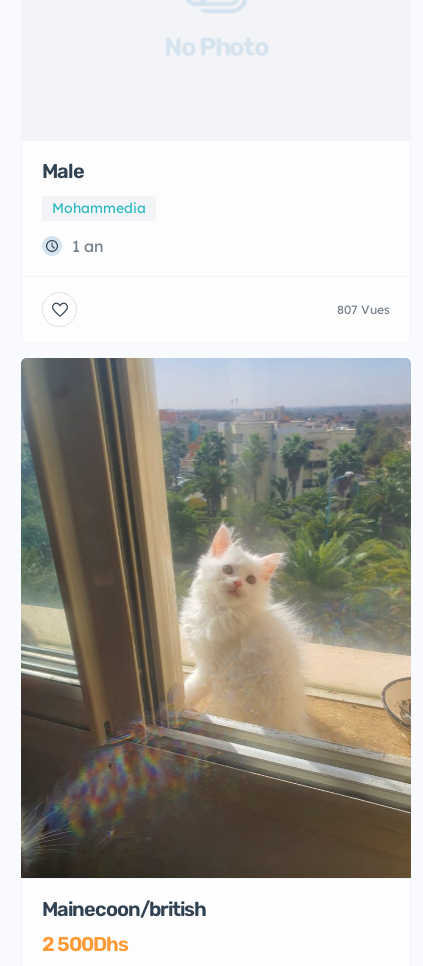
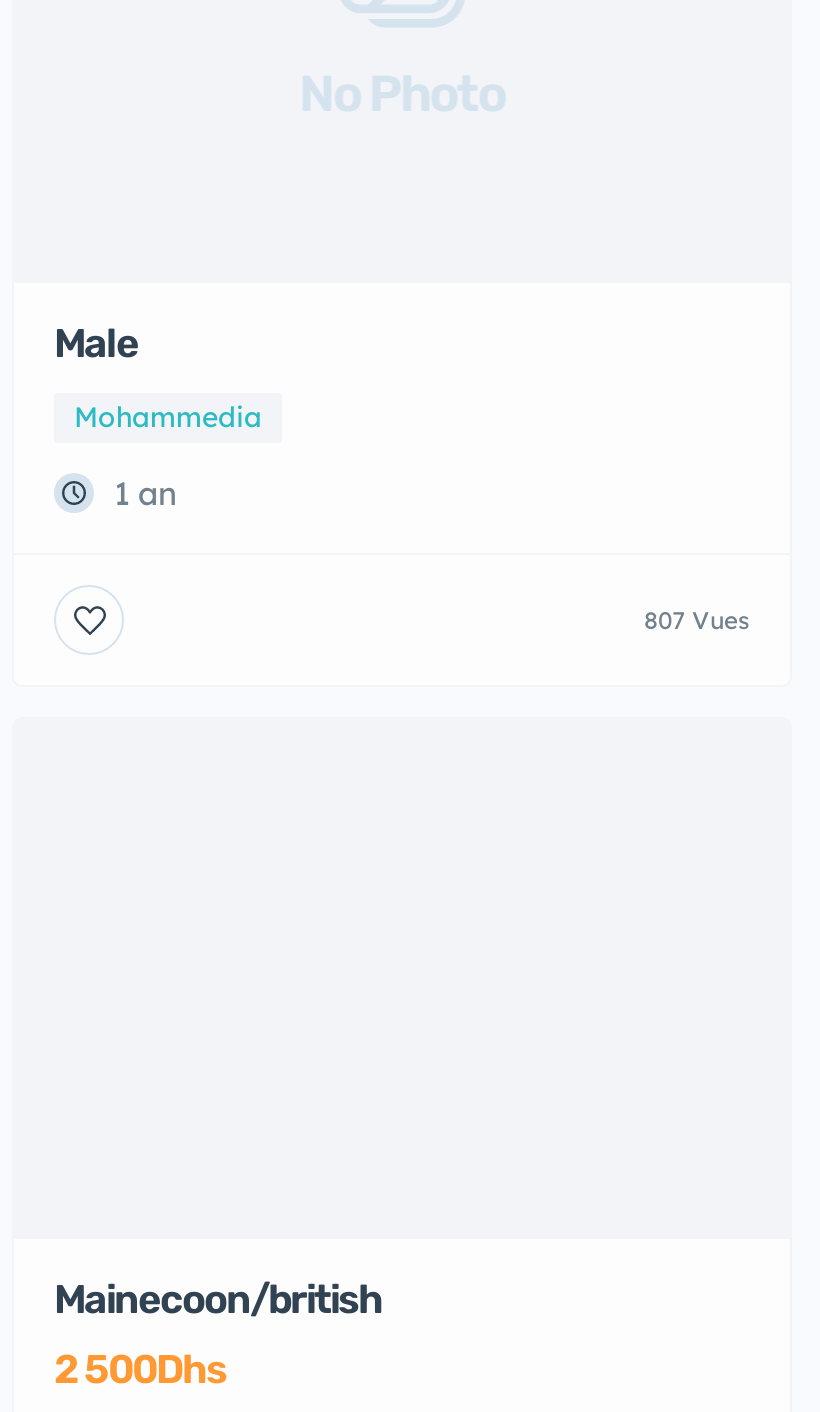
- [image]
